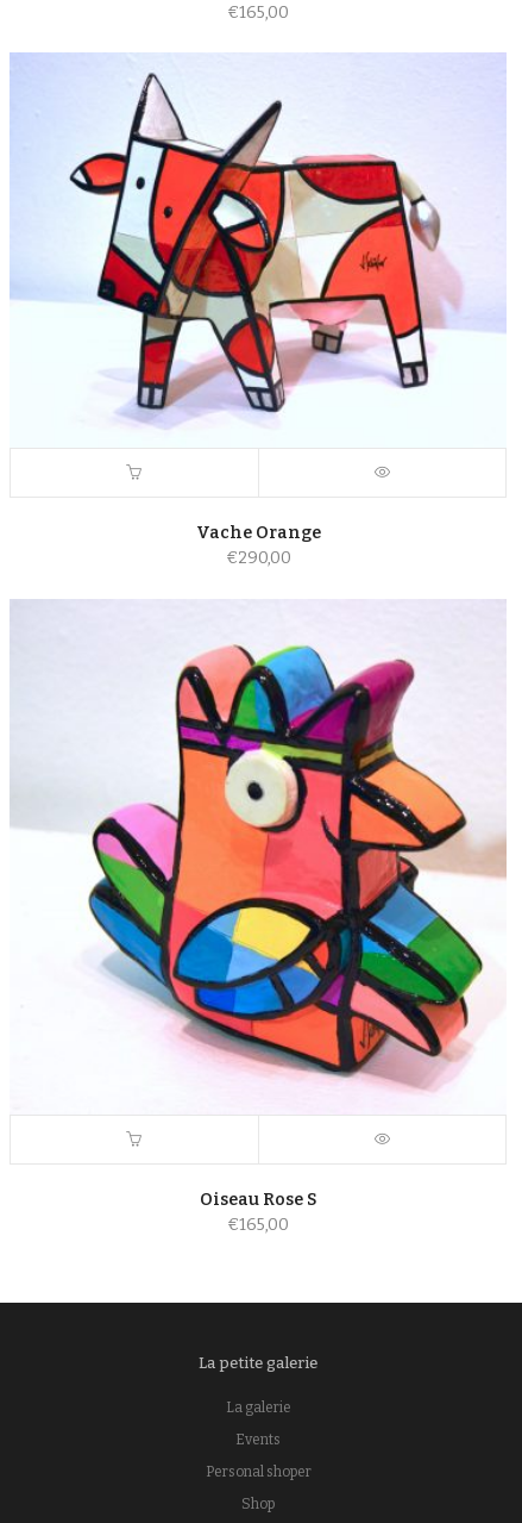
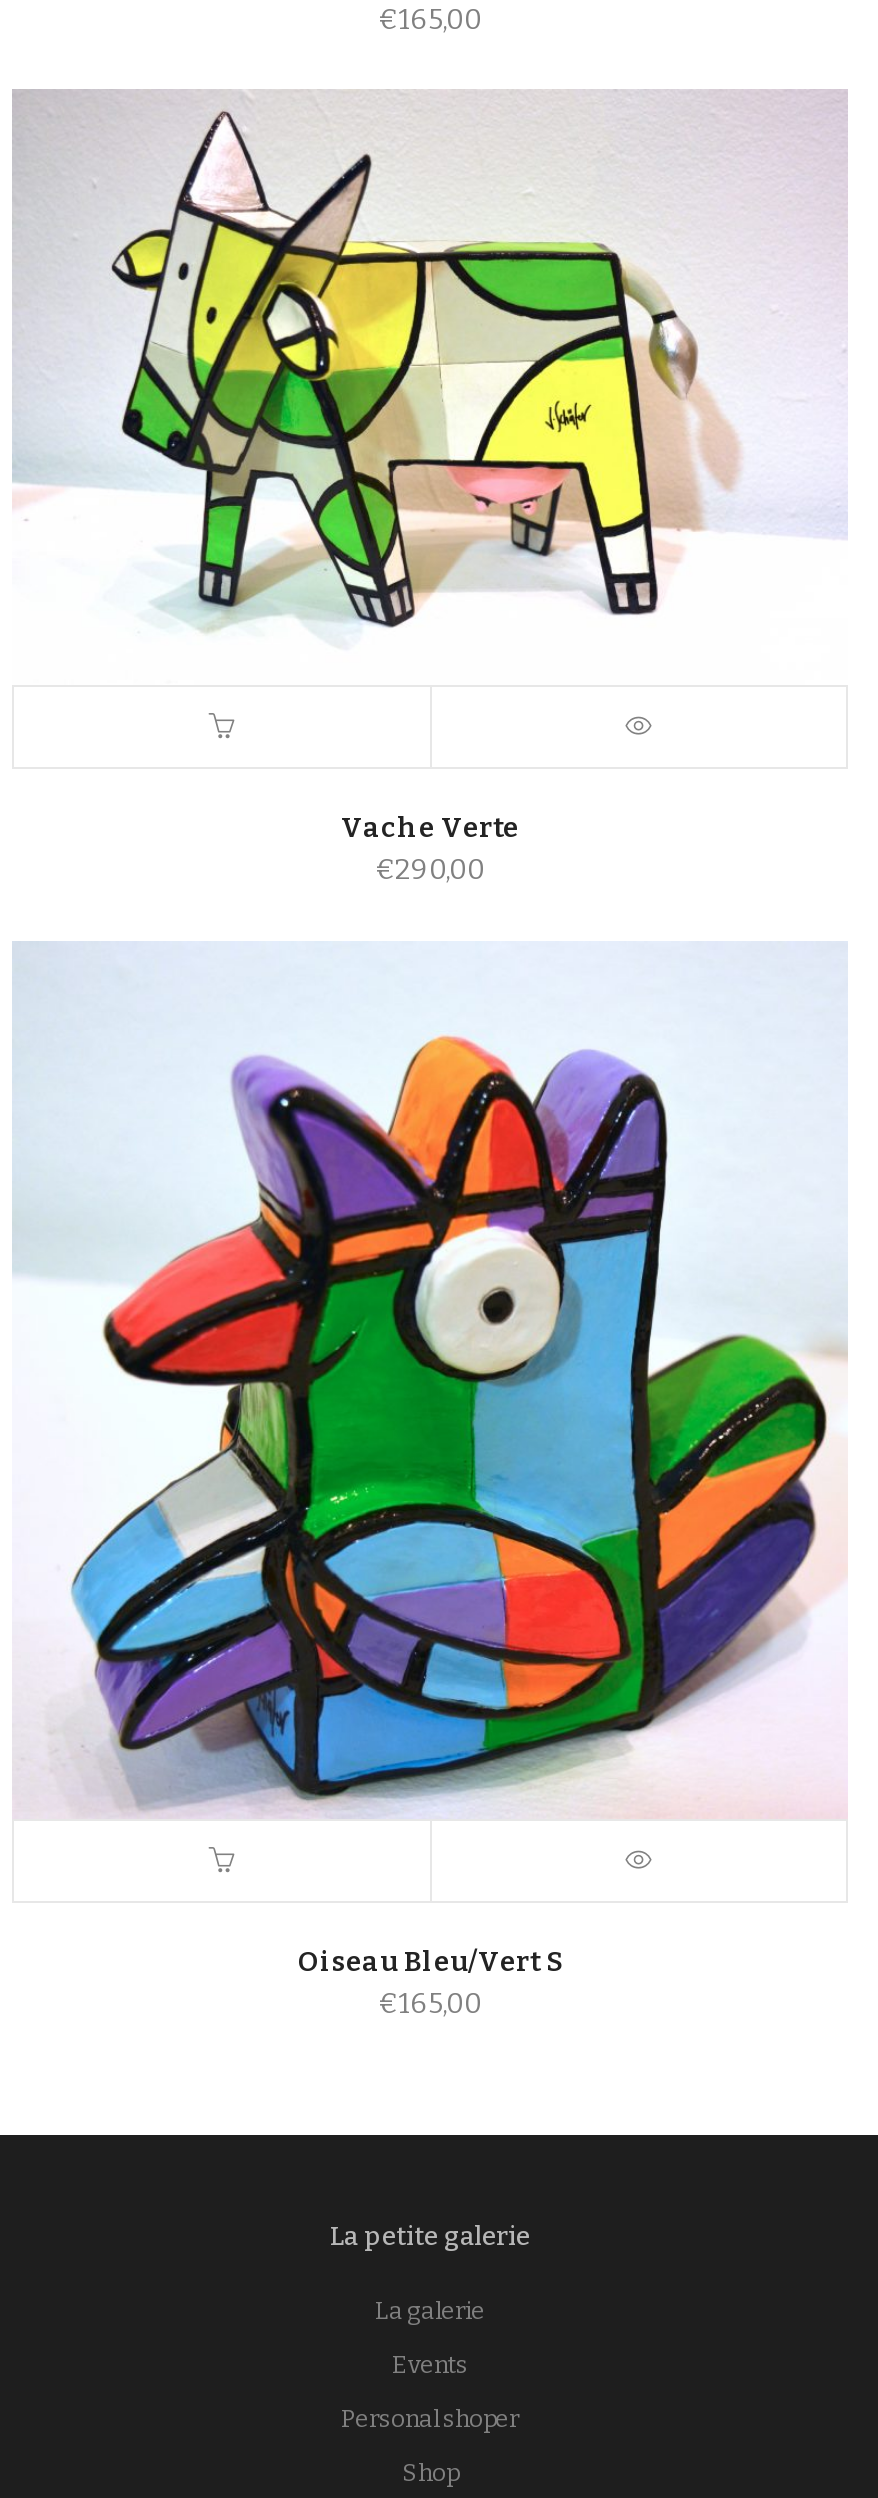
- [image]
+ [image]

- Vache Orange
+ Vache Verte

- [image]
+ [image]

- Oiseau Rose S
+ Oiseau Bleu/Vert S
